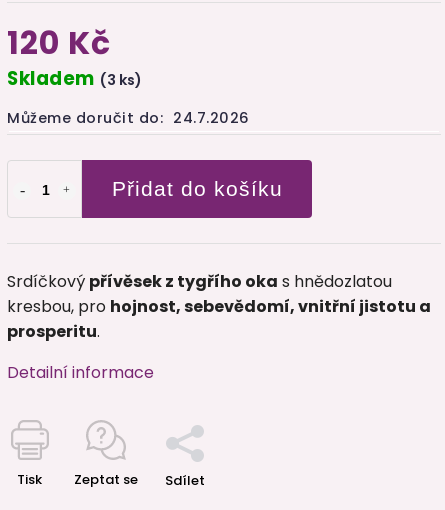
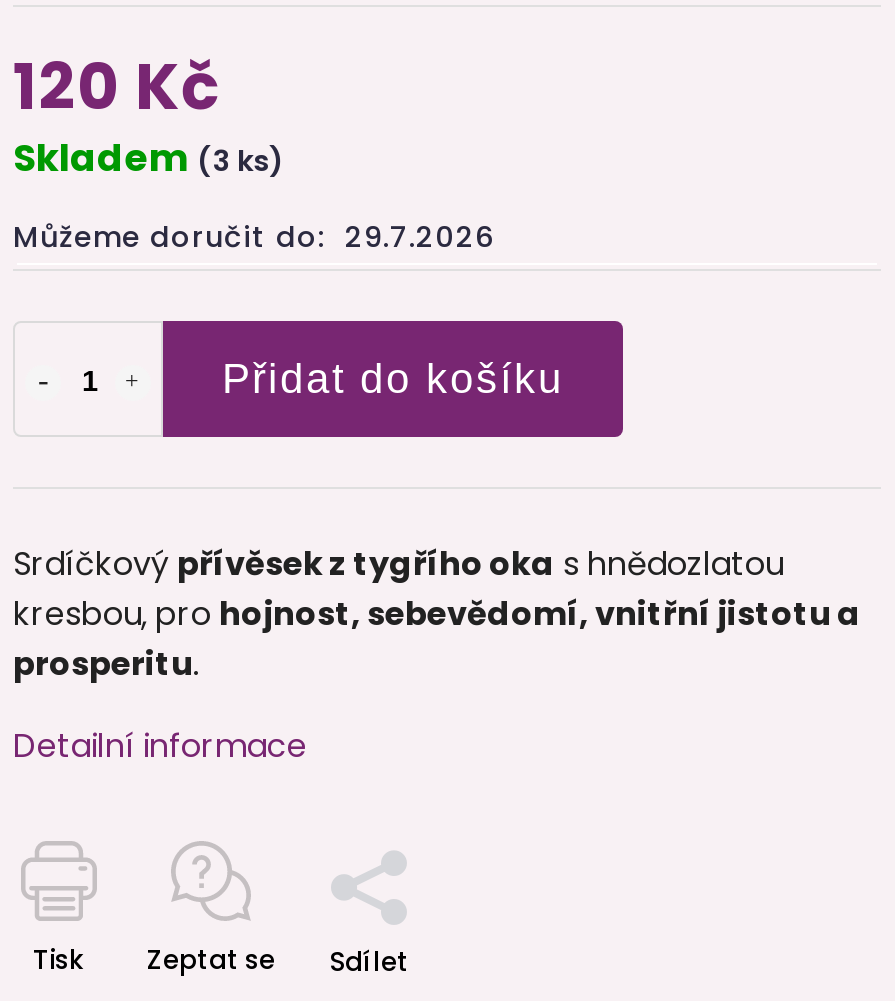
- Můžeme doručit do: 24.7.2026
+ Můžeme doručit do: 29.7.2026
